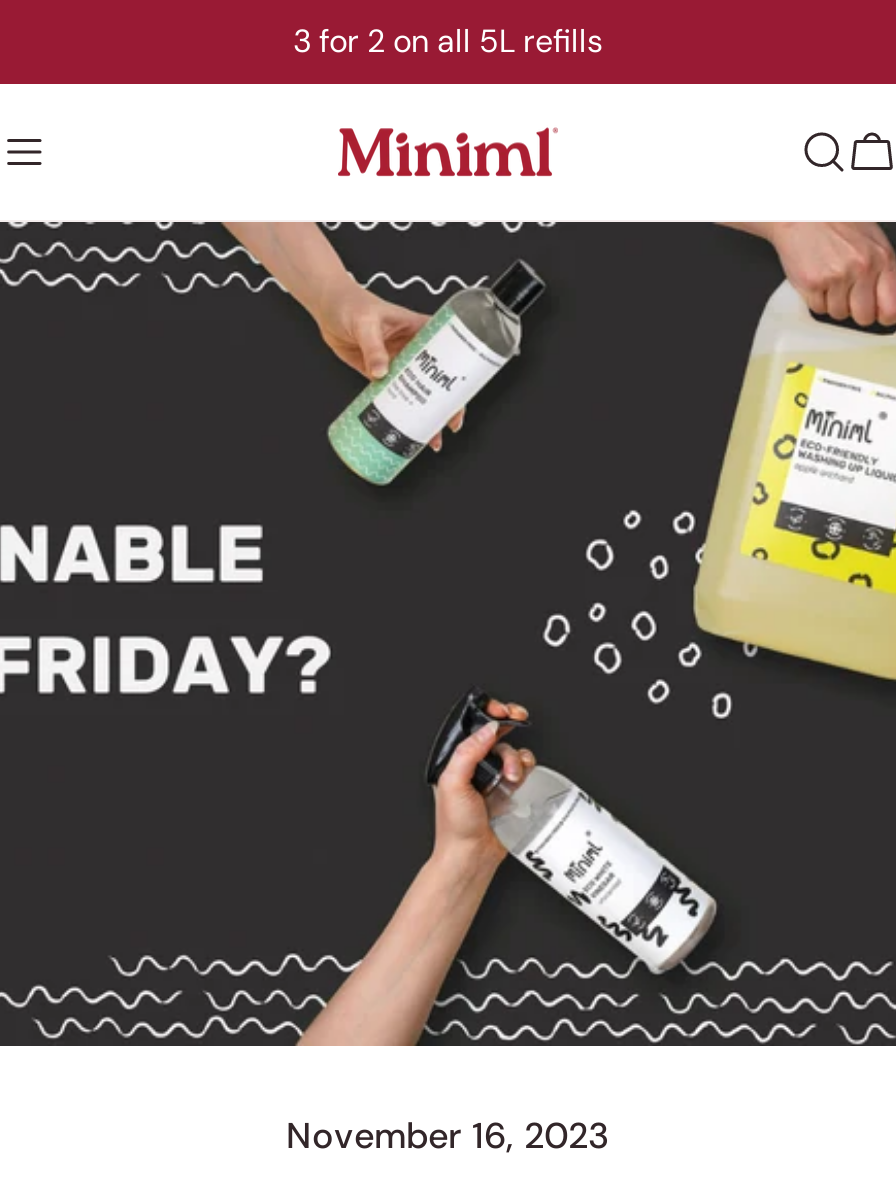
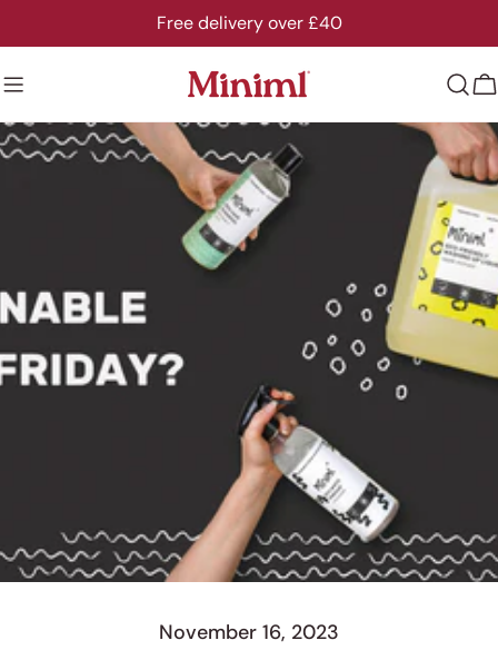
- 3 for 2 on all 5L refills
+ Free delivery over £40
